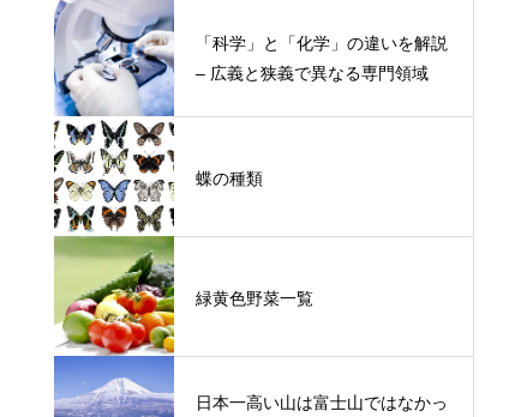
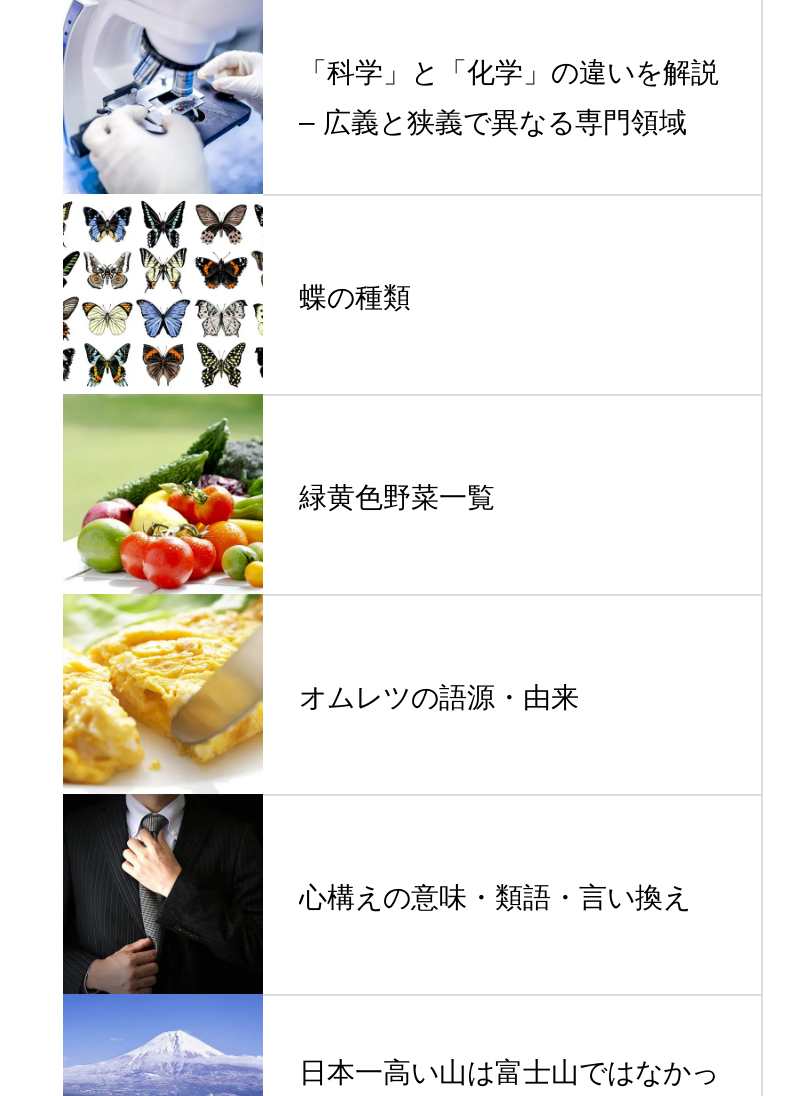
+ [image]
+ オムレツの語源・由来

+ 心構えの意味・類語・言い換え
